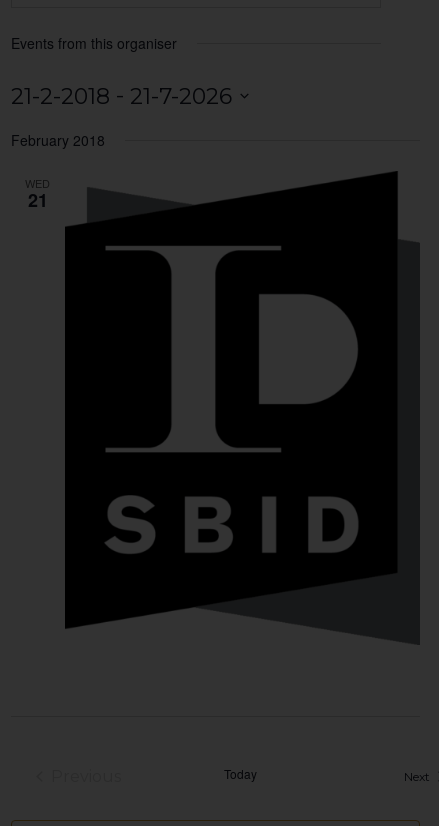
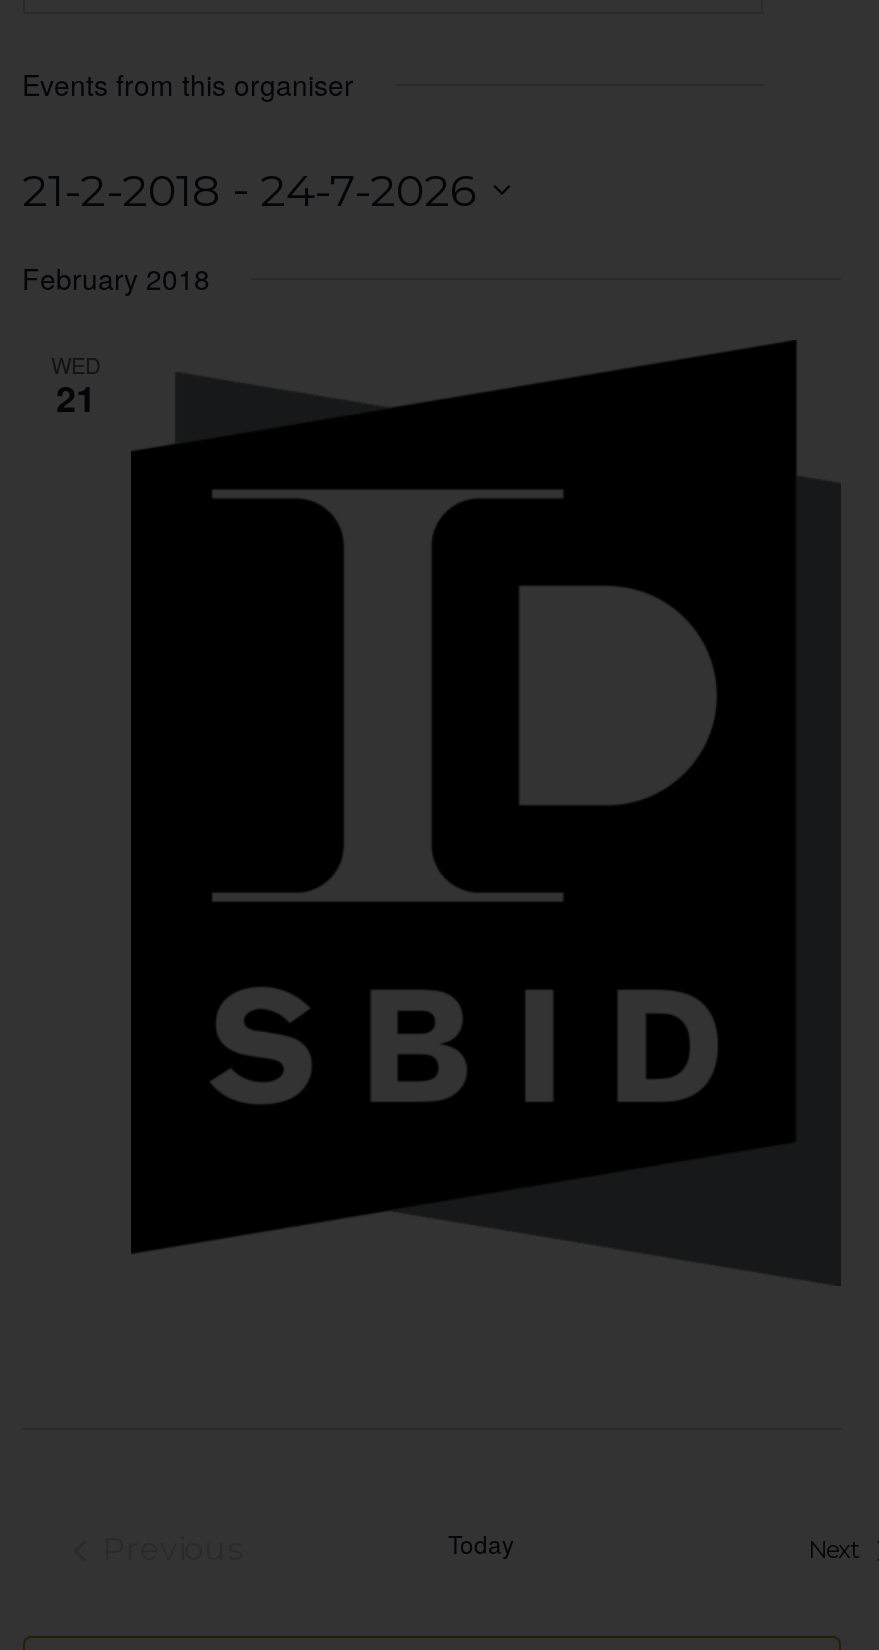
- 21-2-2018 - 21-7-2026
+ 21-2-2018 - 24-7-2026
